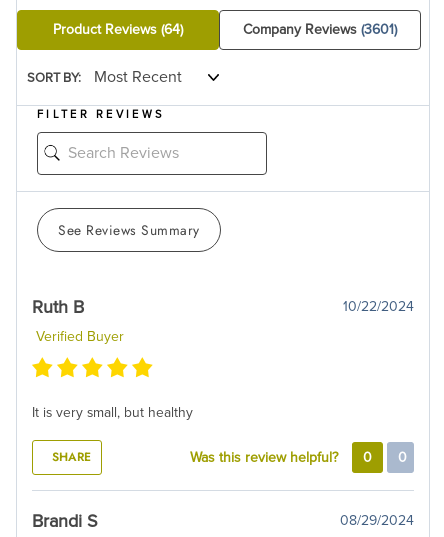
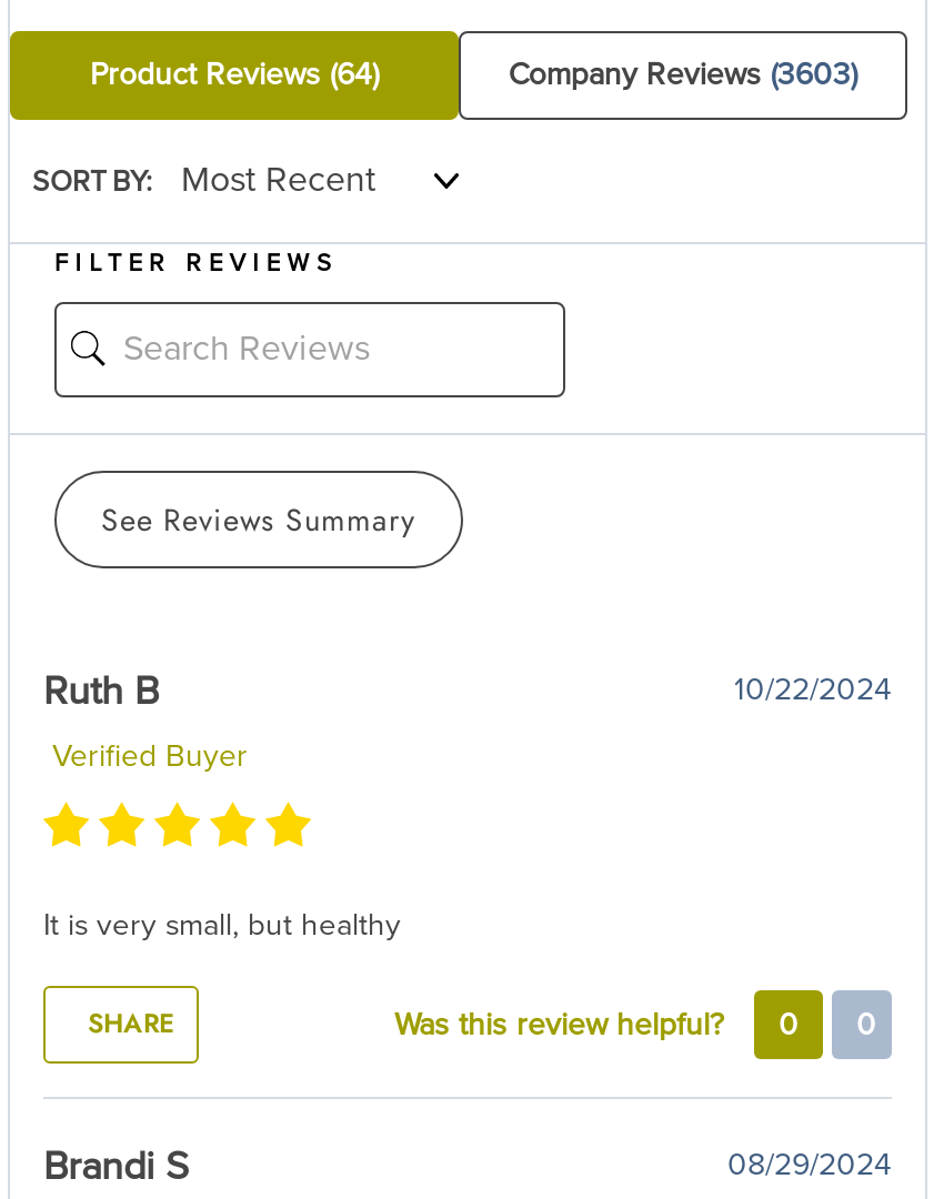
- Company Reviews (3601)
+ Company Reviews (3603)
